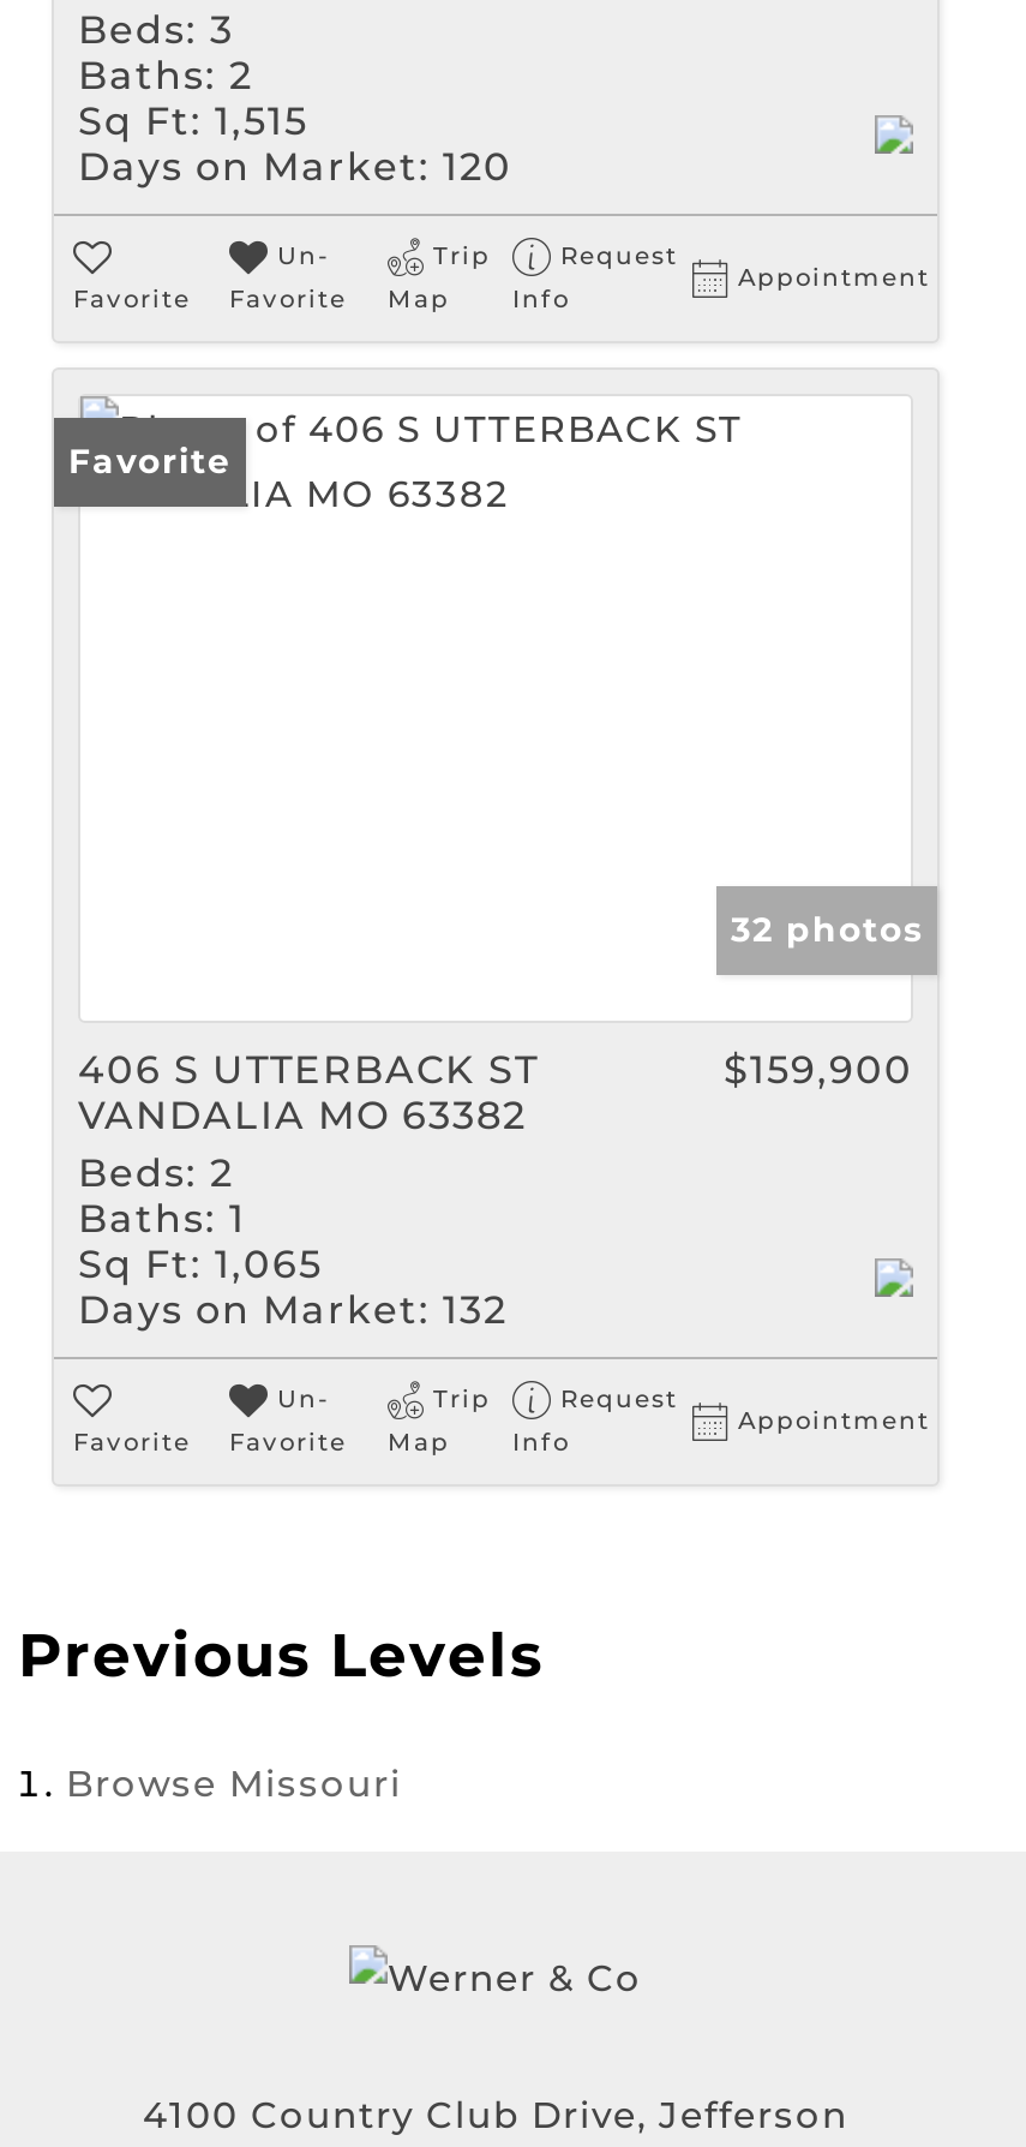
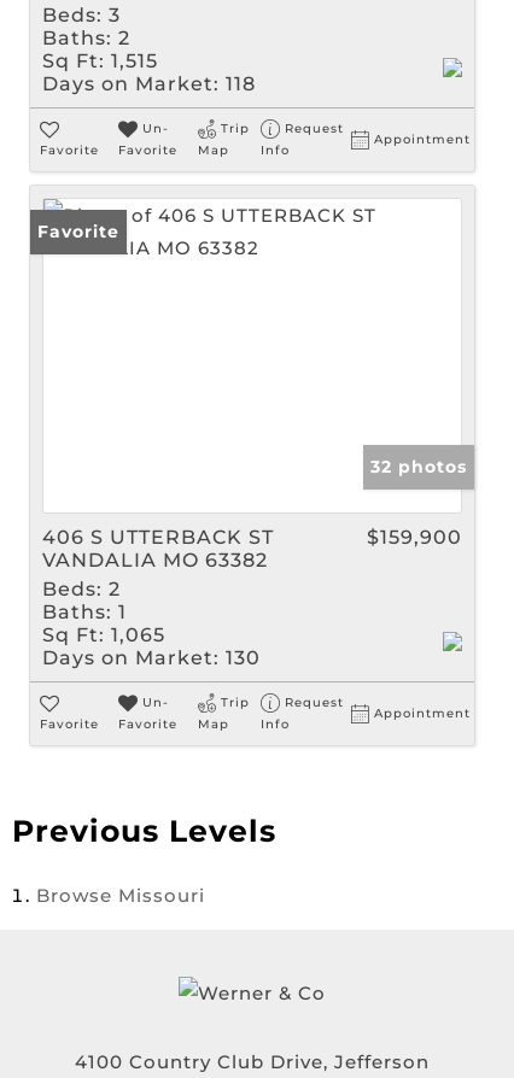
- Days on Market: 120
+ Days on Market: 118

- Days on Market: 132
+ Days on Market: 130
